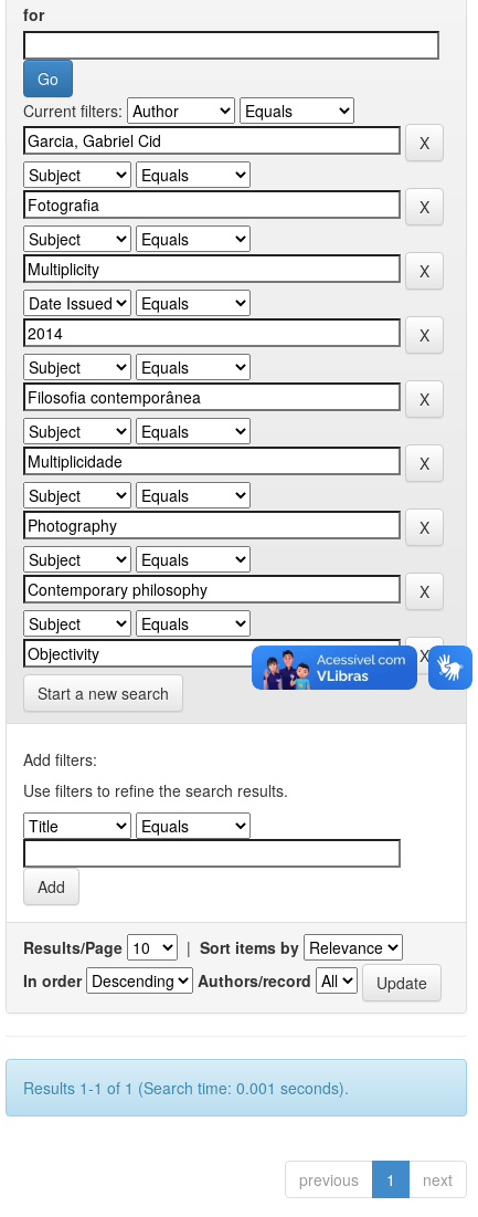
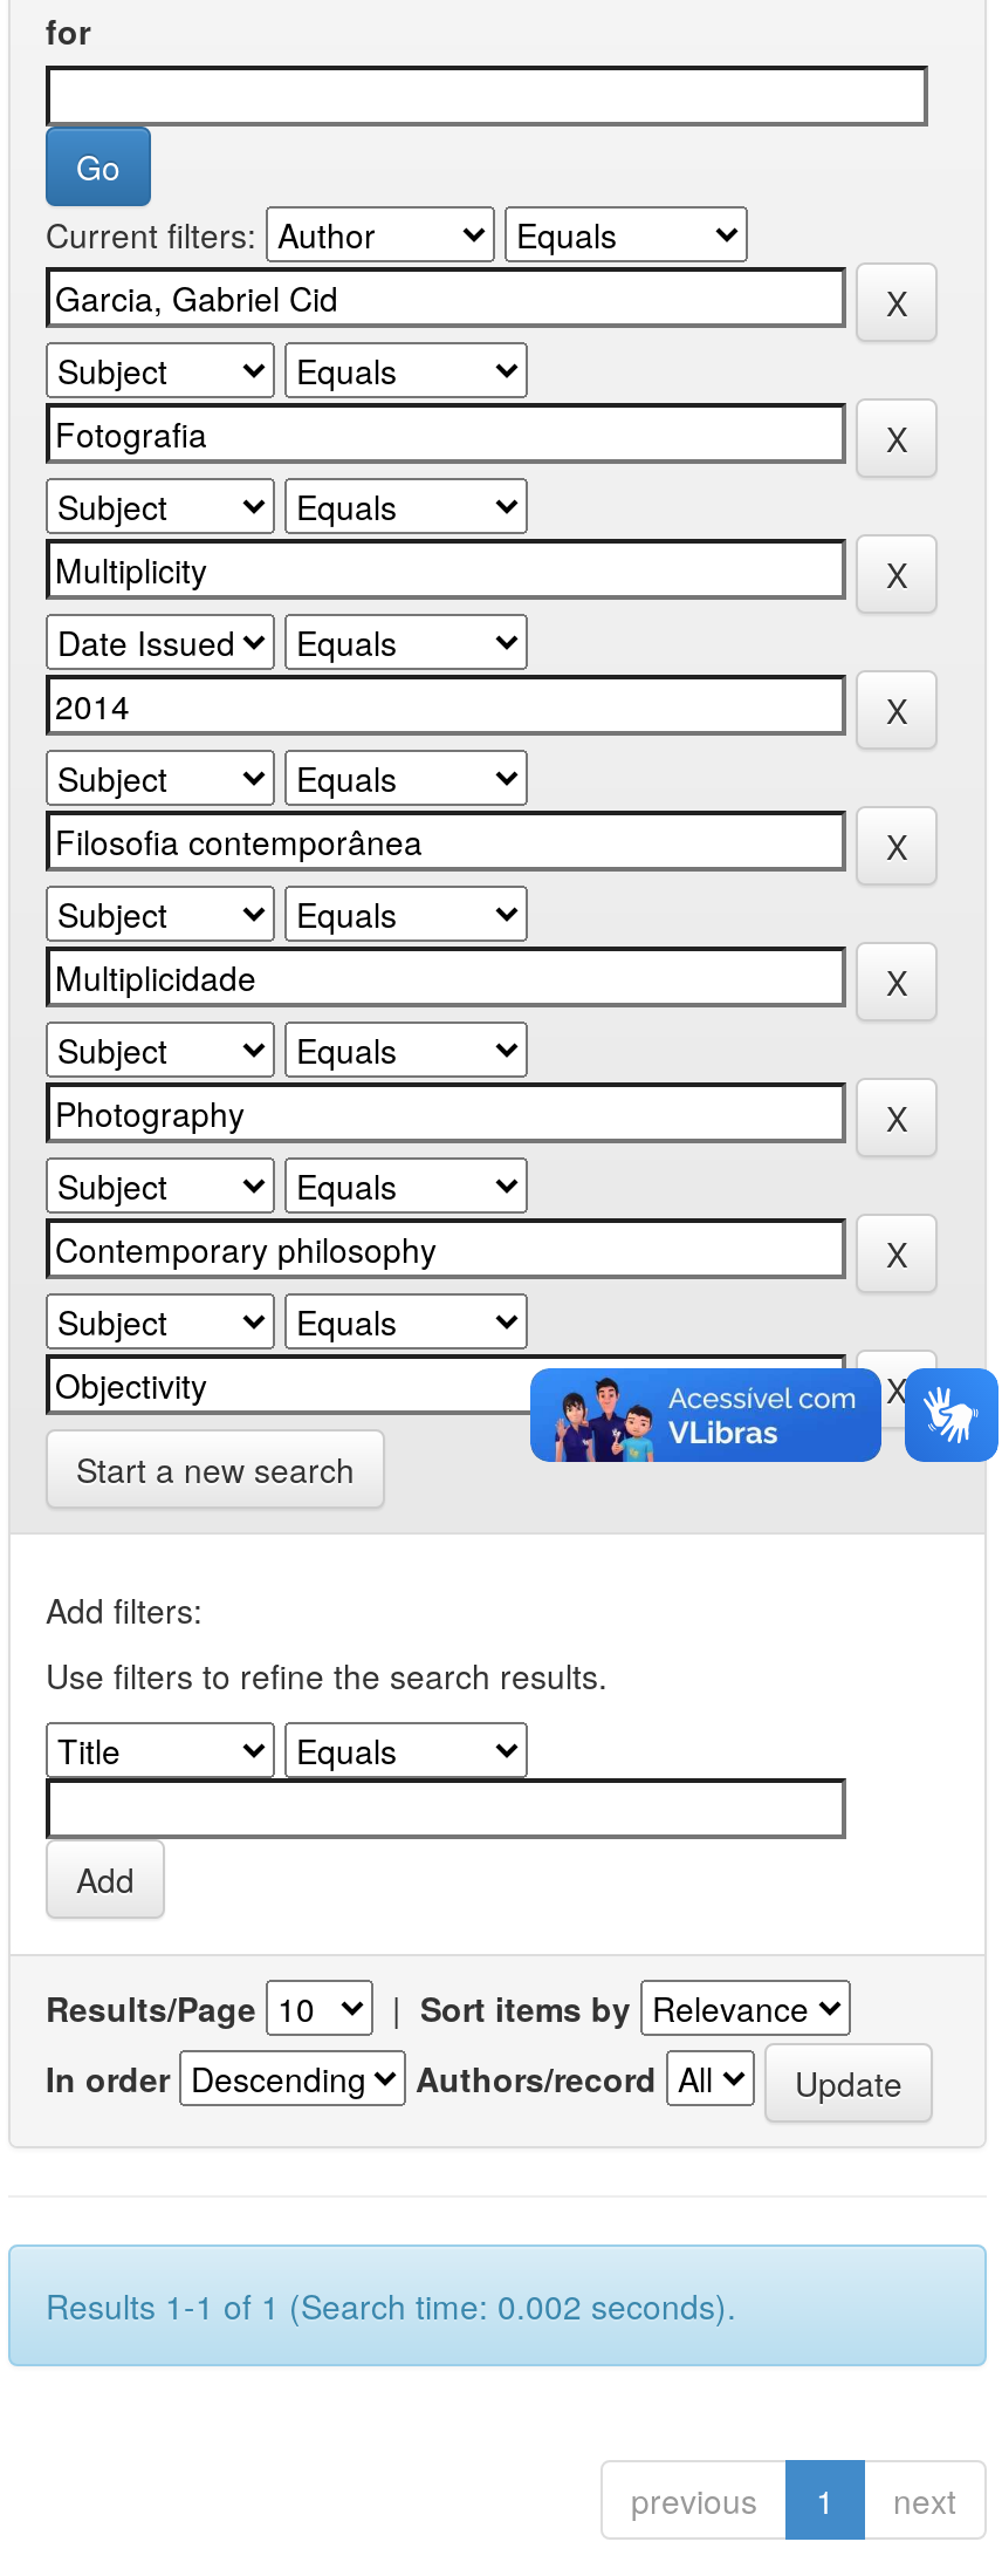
- Results 1-1 of 1 (Search time: 0.001 seconds).
+ Results 1-1 of 1 (Search time: 0.002 seconds).
